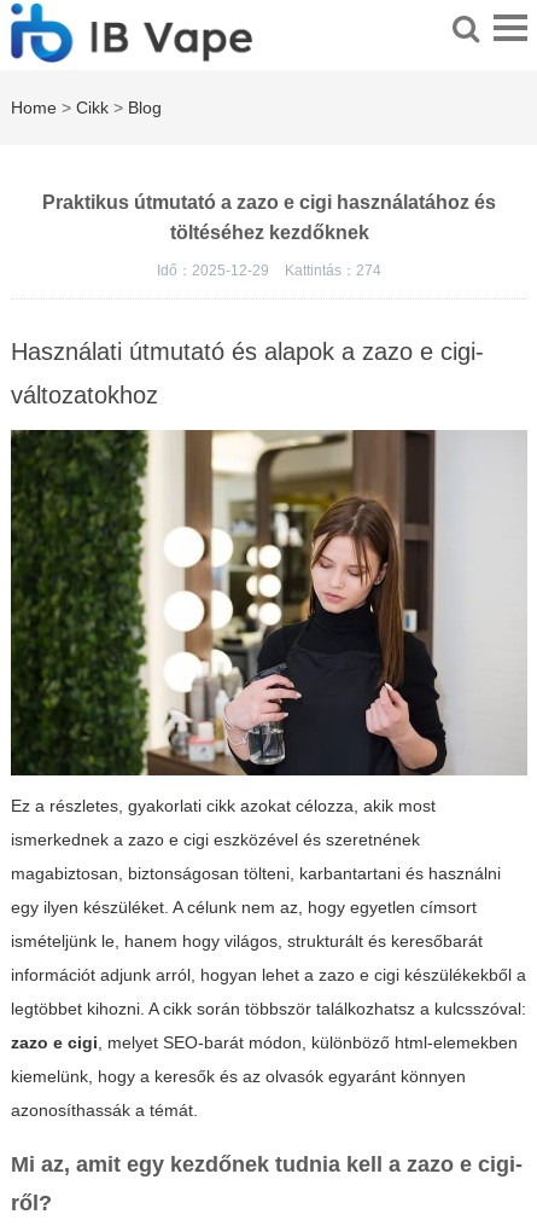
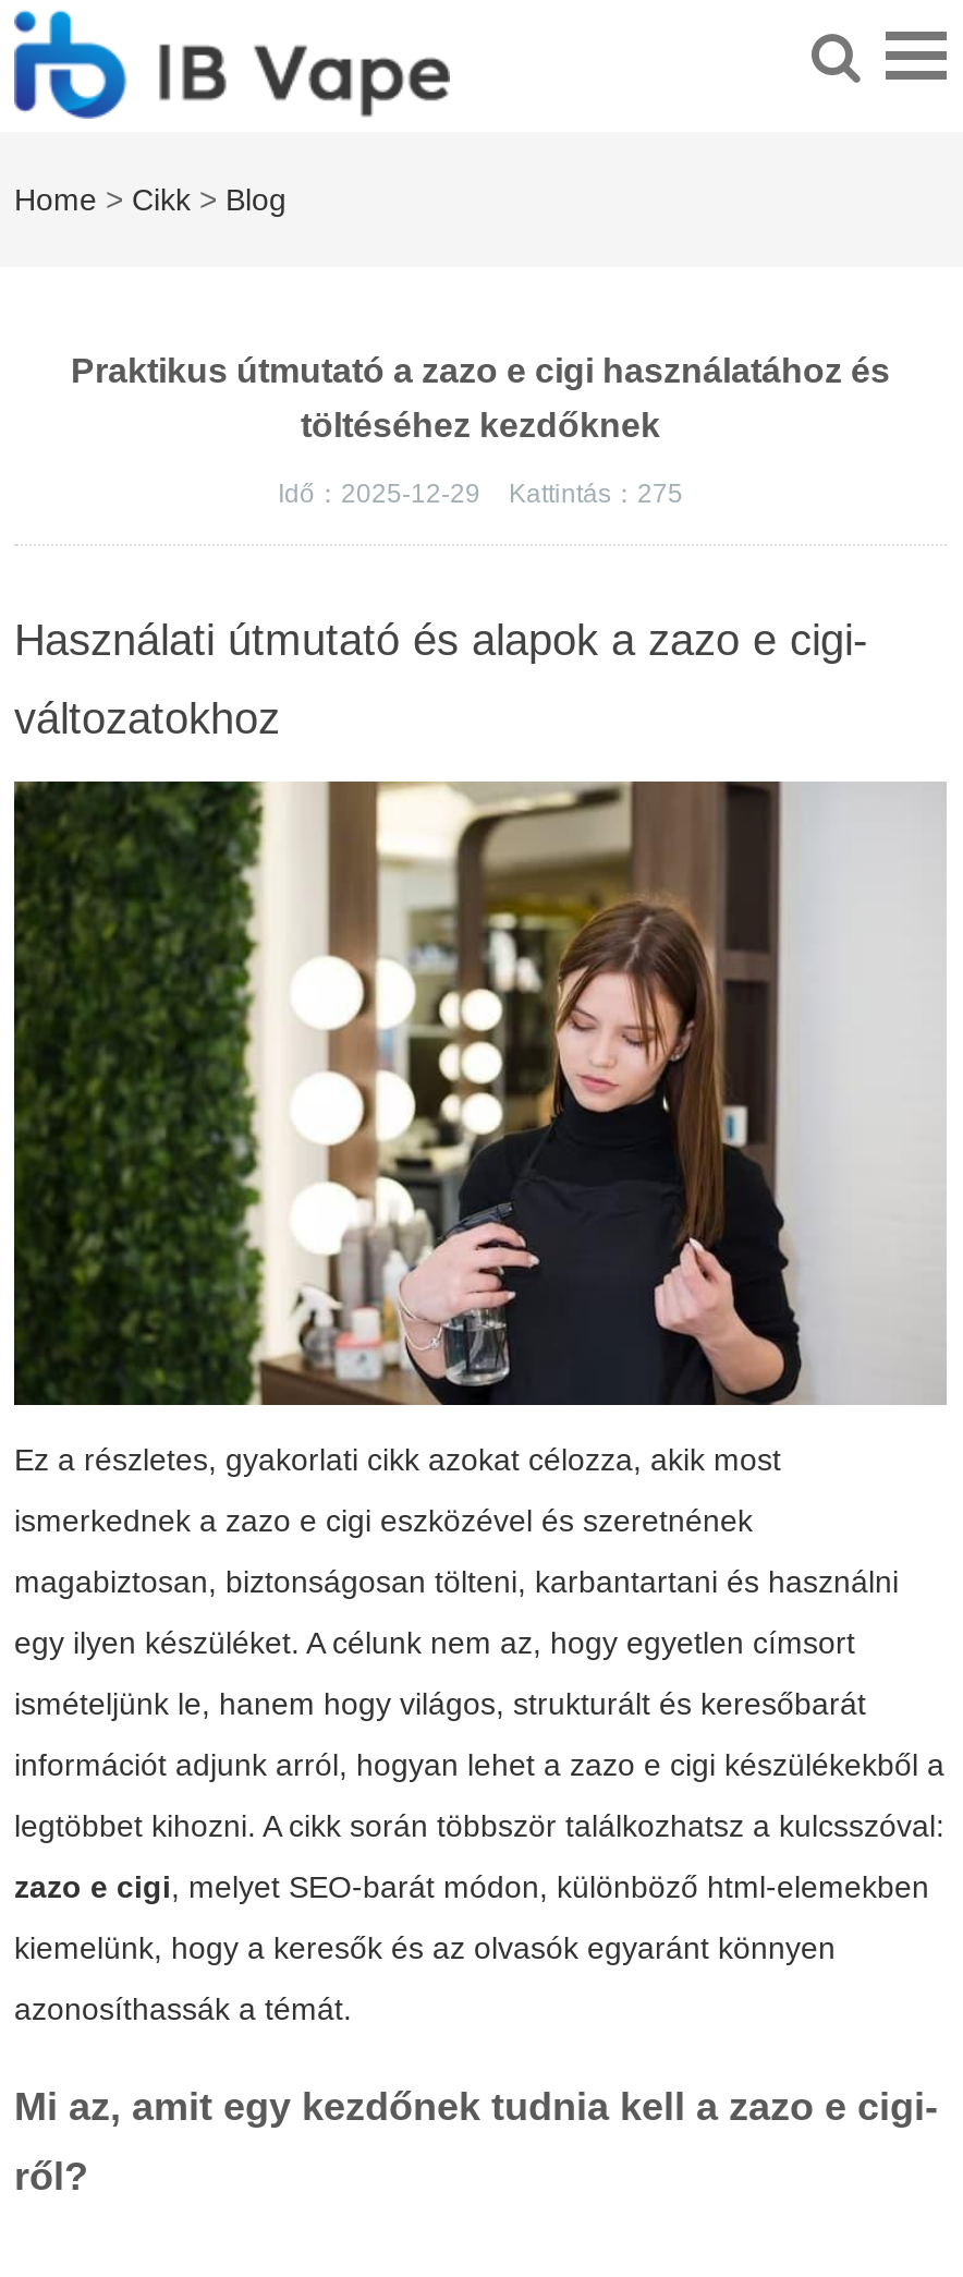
- Idő：2025-12-29 Kattintás：274
+ Idő：2025-12-29 Kattintás：275
